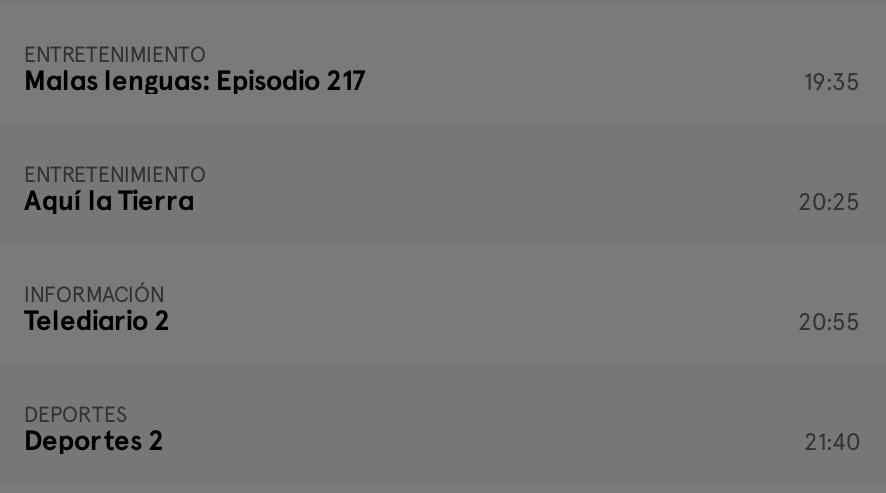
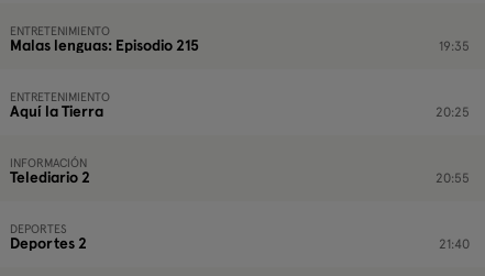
- Malas lenguas: Episodio 217
+ Malas lenguas: Episodio 215
